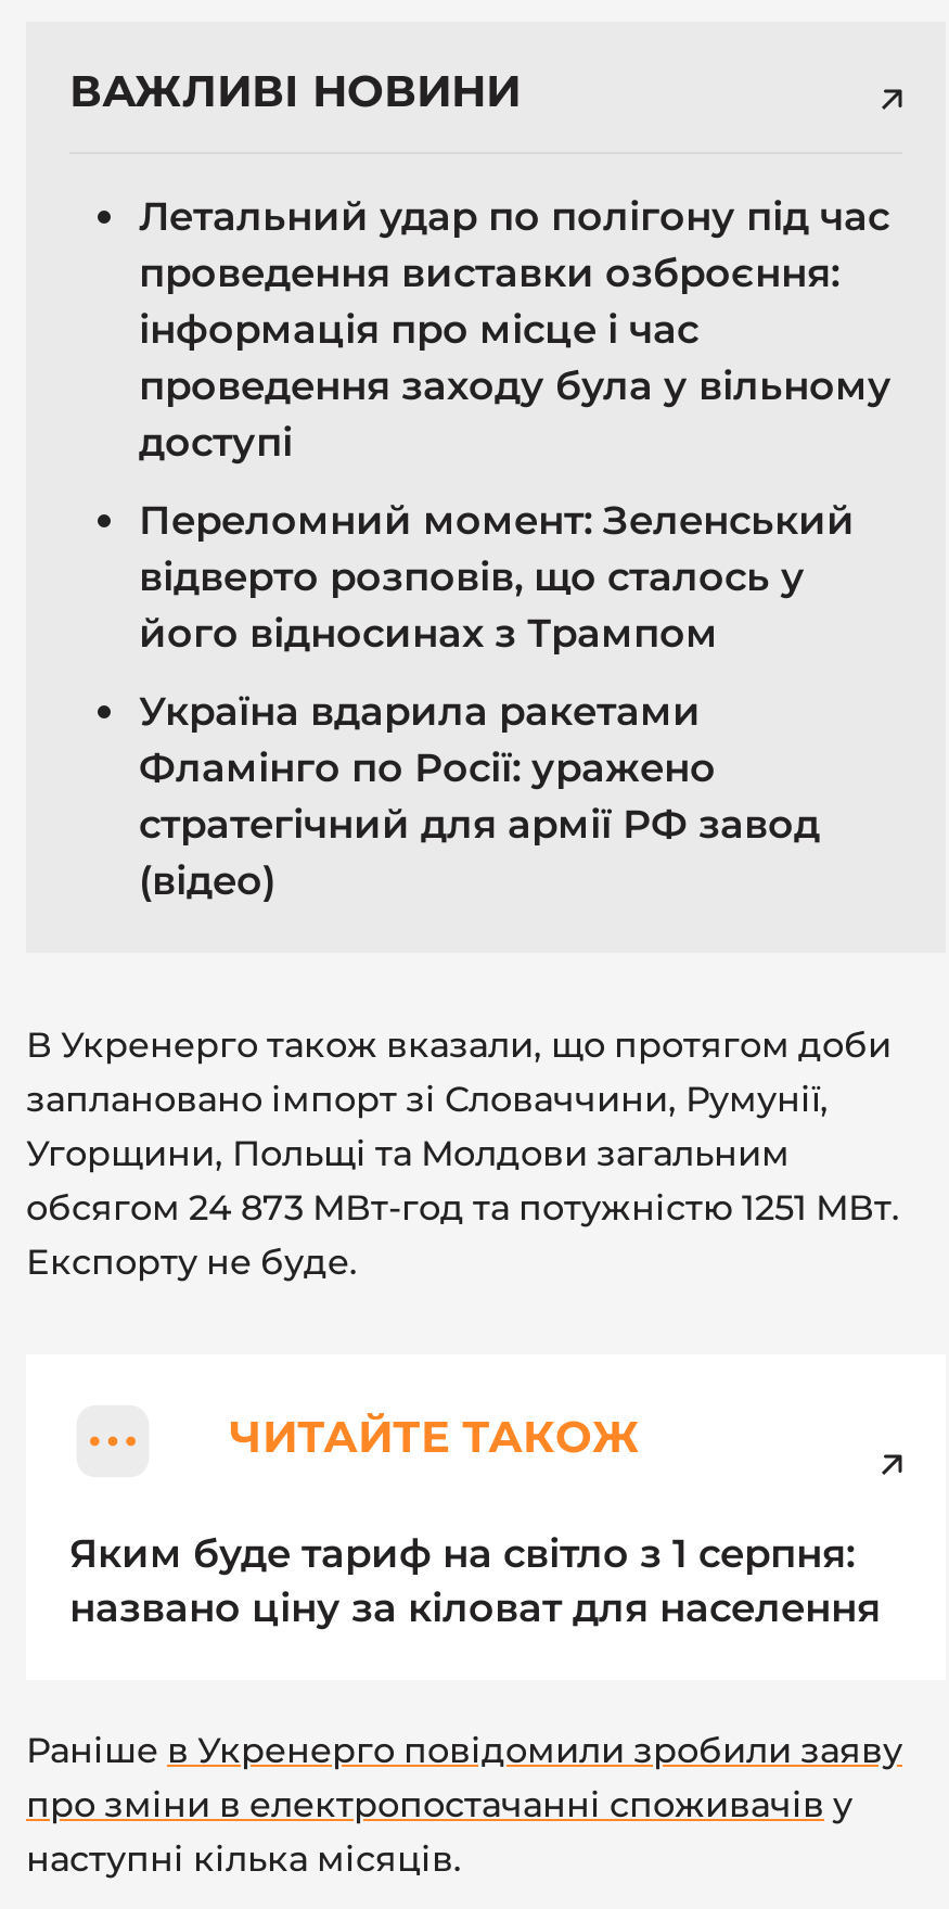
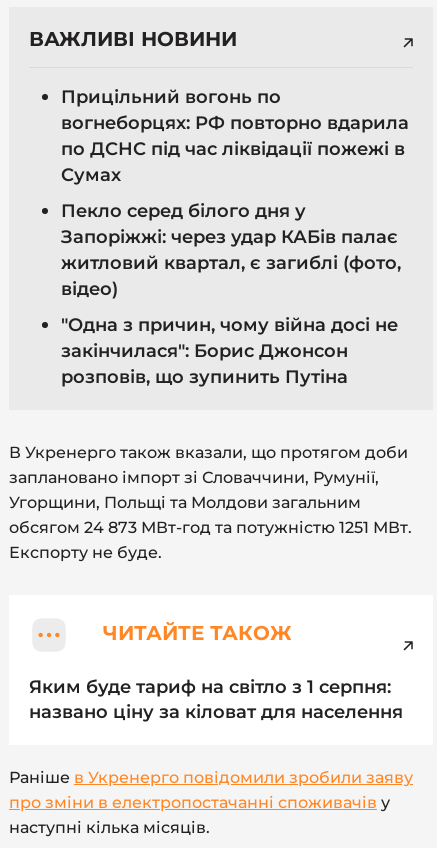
- Летальний удар по полігону під час
- проведення виставки озброєння:
- інформація про місце і час
- проведення заходу була у вільному
- доступі
+ Прицільний вогонь по
+ вогнеборцях: РФ повторно вдарила
+ по ДСНС під час ліквідації пожежі в
+ Сумах

- Переломний момент: Зеленський
- відверто розповів, що сталось у
- його відносинах з Трампом
+ Пекло серед білого дня у
+ Запоріжжі: через удар КАБів палає
+ житловий квартал, є загиблі (фото,
+ відео)

- Україна вдарила ракетами
- Фламінго по Росії: уражено
- стратегічний для армії РФ завод
- (відео)
+ "Одна з причин, чому війна досі не
+ закінчилася": Борис Джонсон
+ розповів, що зупинить Путіна
